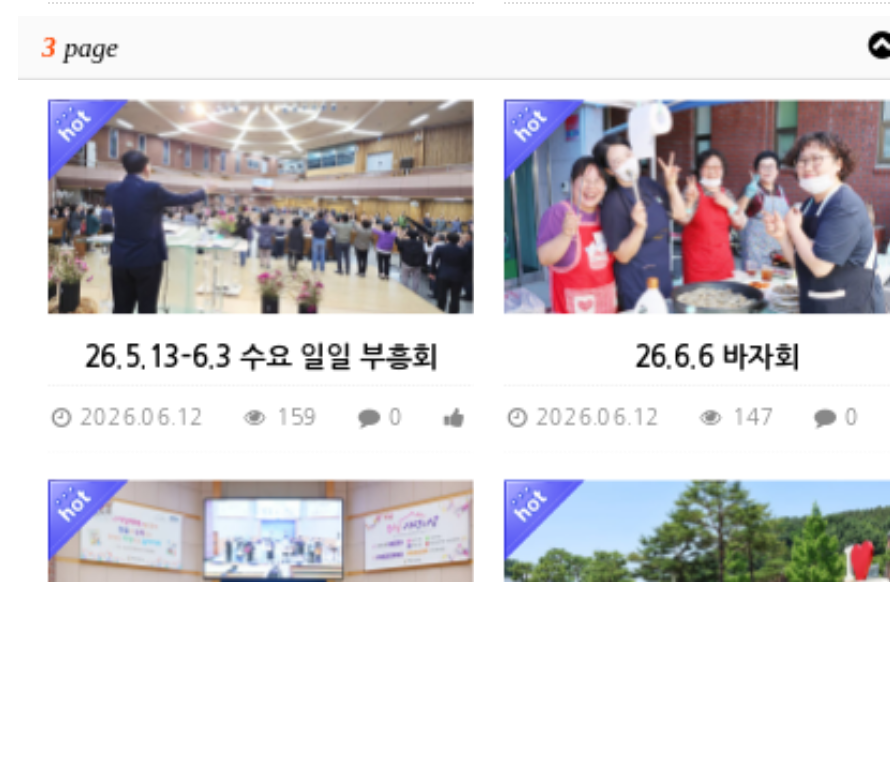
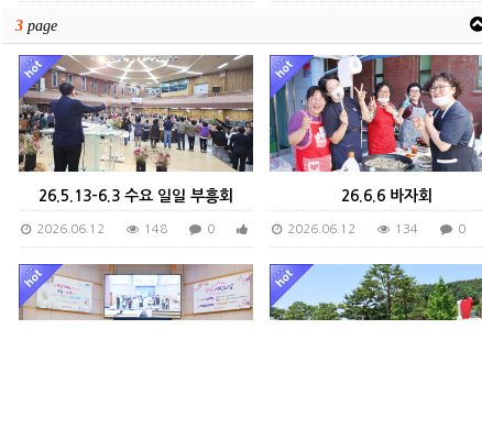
- 159
+ 148

- 147
+ 134
